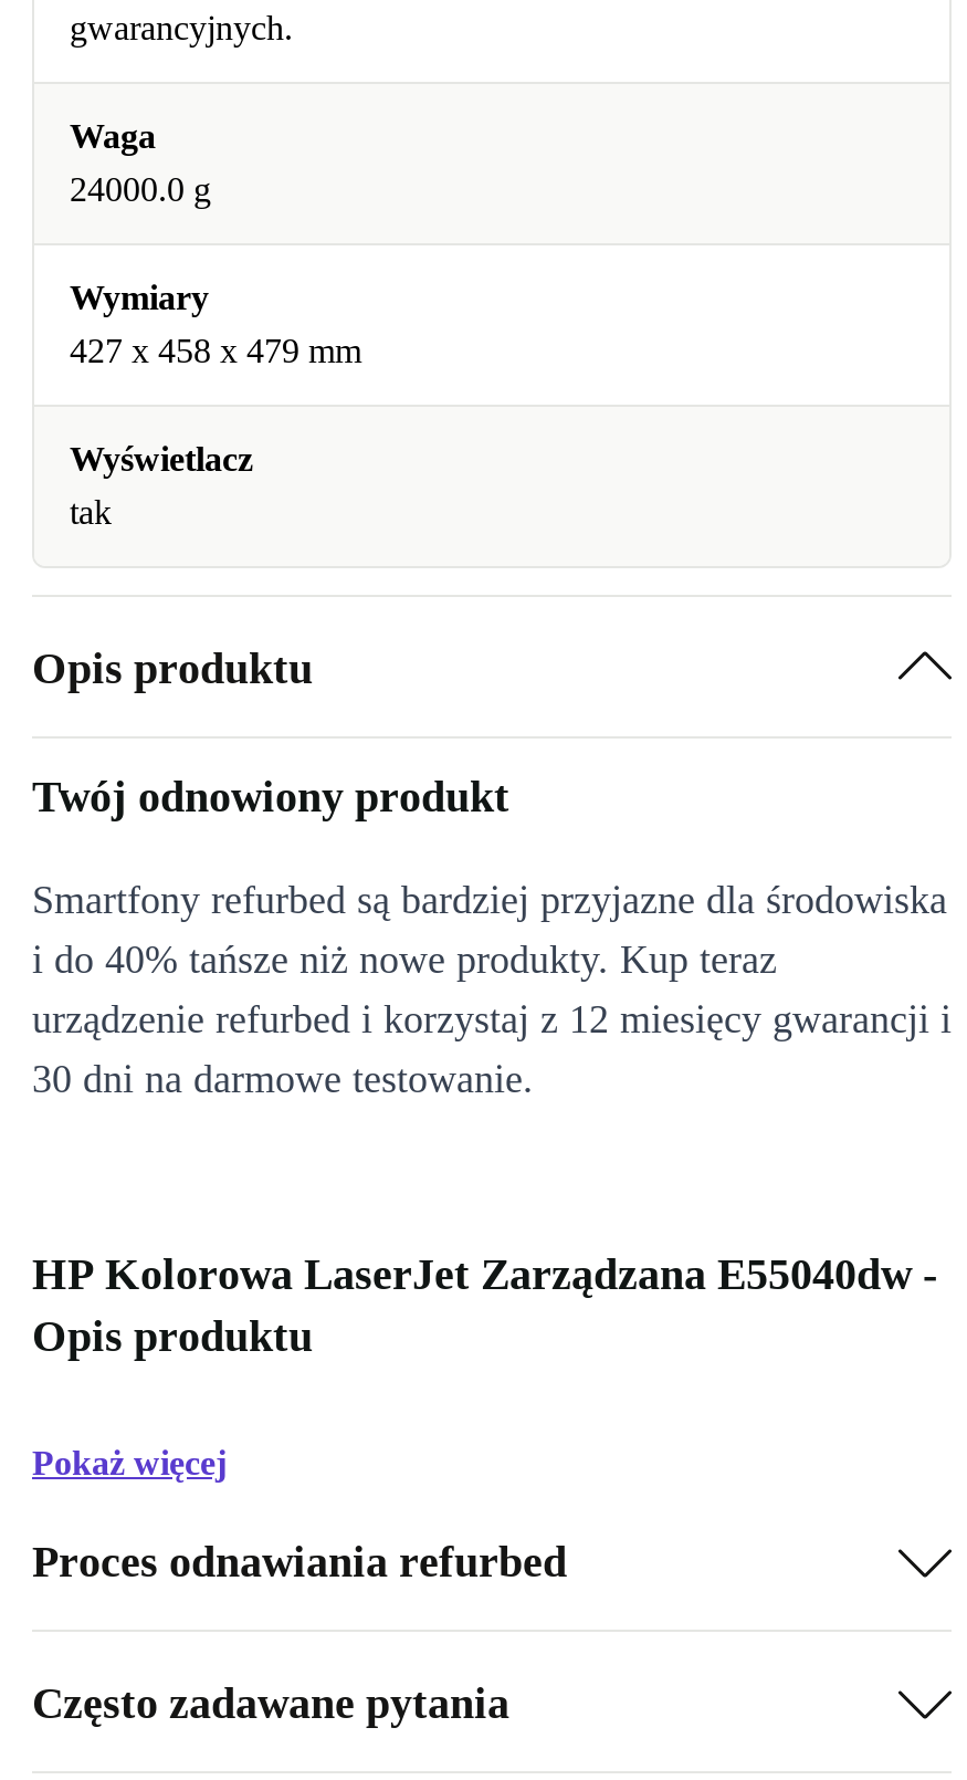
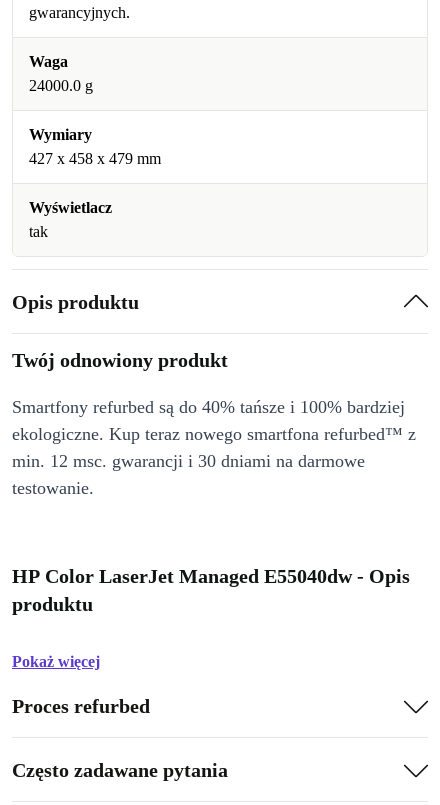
- Smartfony refurbed są bardziej przyjazne dla środowiska
- i do 40% tańsze niż nowe produkty. Kup teraz
- urządzenie refurbed i korzystaj z 12 miesięcy gwarancji i
- 30 dni na darmowe testowanie.
+ Smartfony refurbed są do 40% tańsze i 100% bardziej
+ ekologiczne. Kup teraz nowego smartfona refurbed™ z
+ min. 12 msc. gwarancji i 30 dniami na darmowe
+ testowanie.

- HP Kolorowa LaserJet Zarządzana E55040dw -
- Opis produktu
+ HP Color LaserJet Managed E55040dw - Opis
+ produktu

- Proces odnawiania refurbed
+ Proces refurbed
